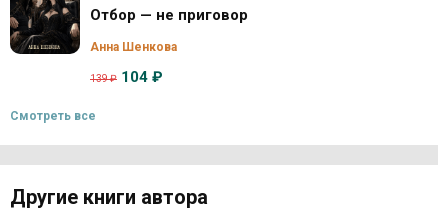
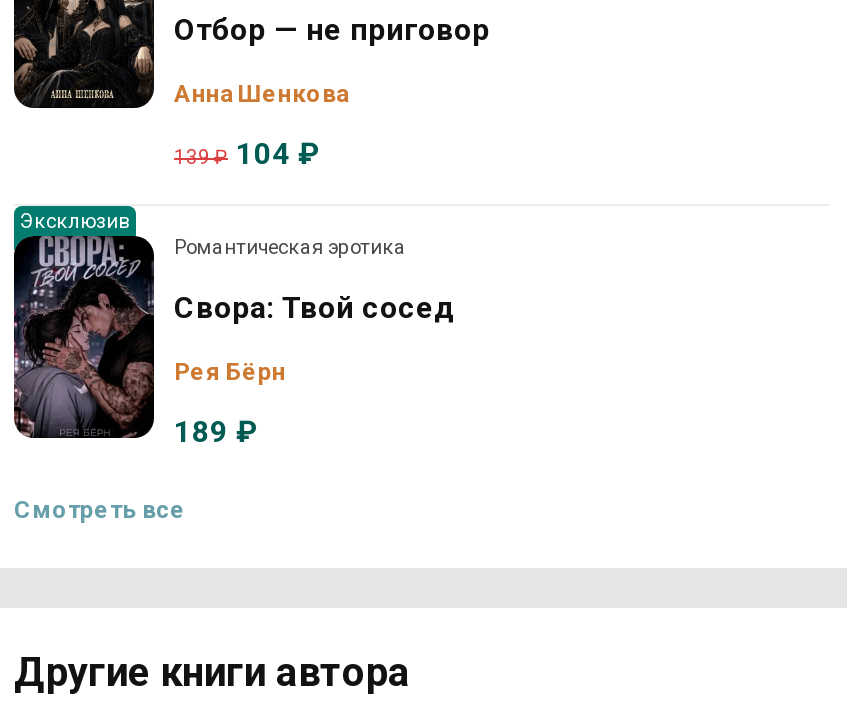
+ [image]
+ Эксклюзив
+ Романтическая эротика
+ Свора: Твой сосед
+ Рея Бёрн
+ 189 ₽
